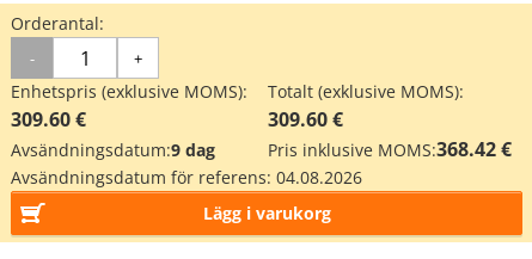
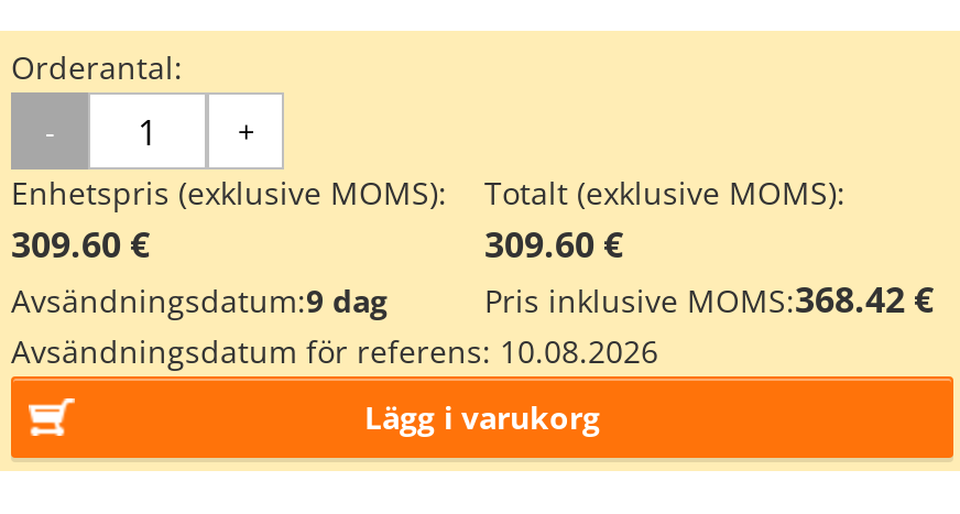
- Avsändningsdatum för referens: 04.08.2026
+ Avsändningsdatum för referens: 10.08.2026
